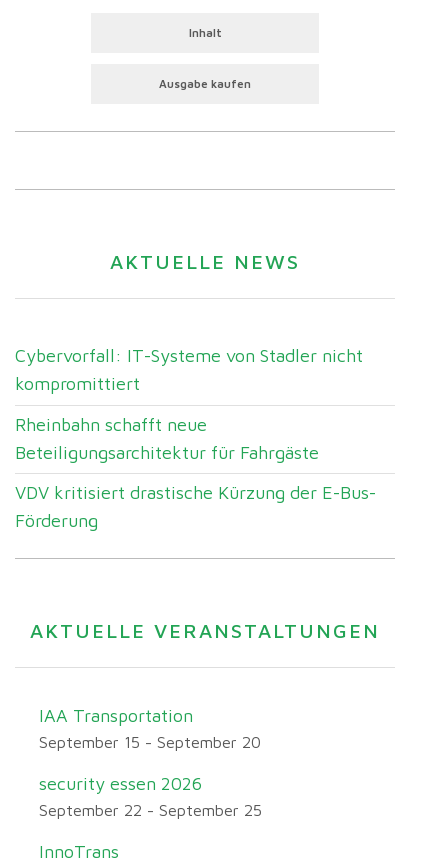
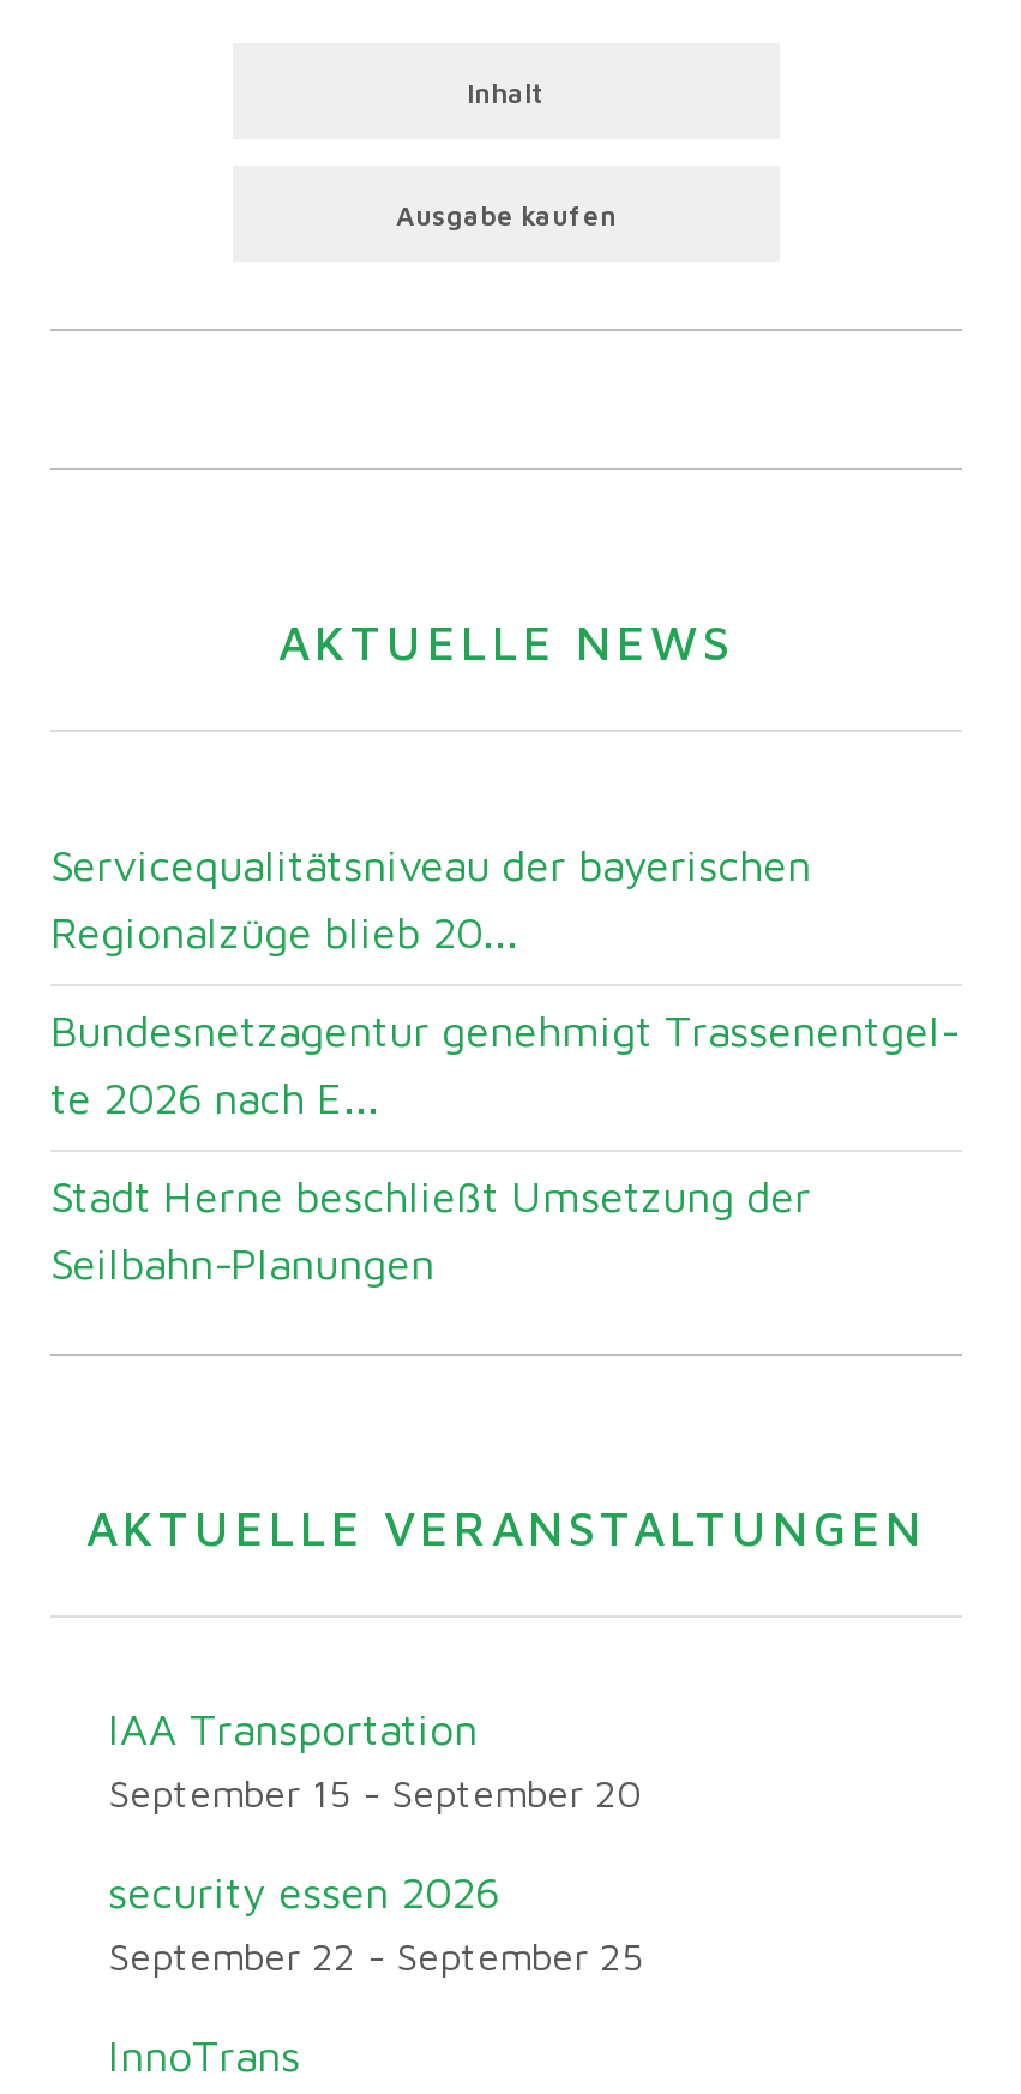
- Cybervorfall: IT-Systeme von Stadler nicht
- kompromittiert
+ Servicequalitätsniveau der bayerischen
+ Regionalzüge blieb 20...

- Rheinbahn schafft neue
- Beteiligungsarchitektur für Fahrgäste
+ Bundesnetzagentur genehmigt Trassenentgel
+ te 2026 nach E...

- VDV kritisiert drastische Kürzung der E-Bus-
- Förderung
+ Stadt Herne beschließt Umsetzung der
+ Seilbahn-Planungen
